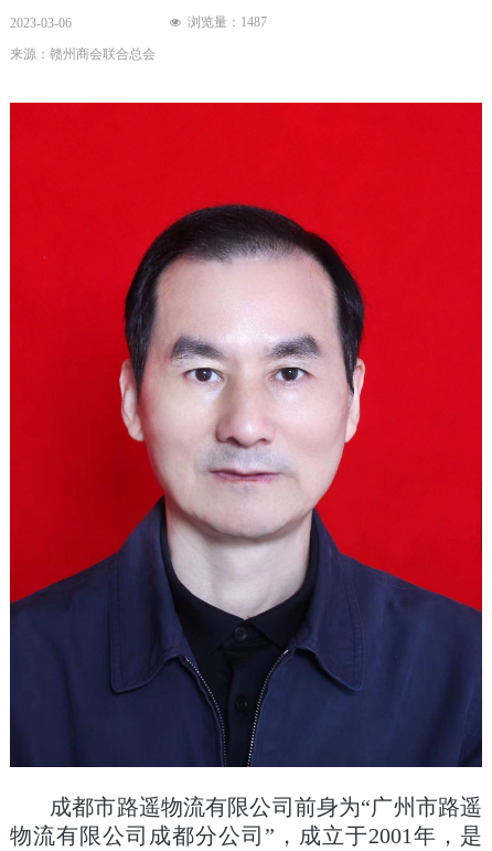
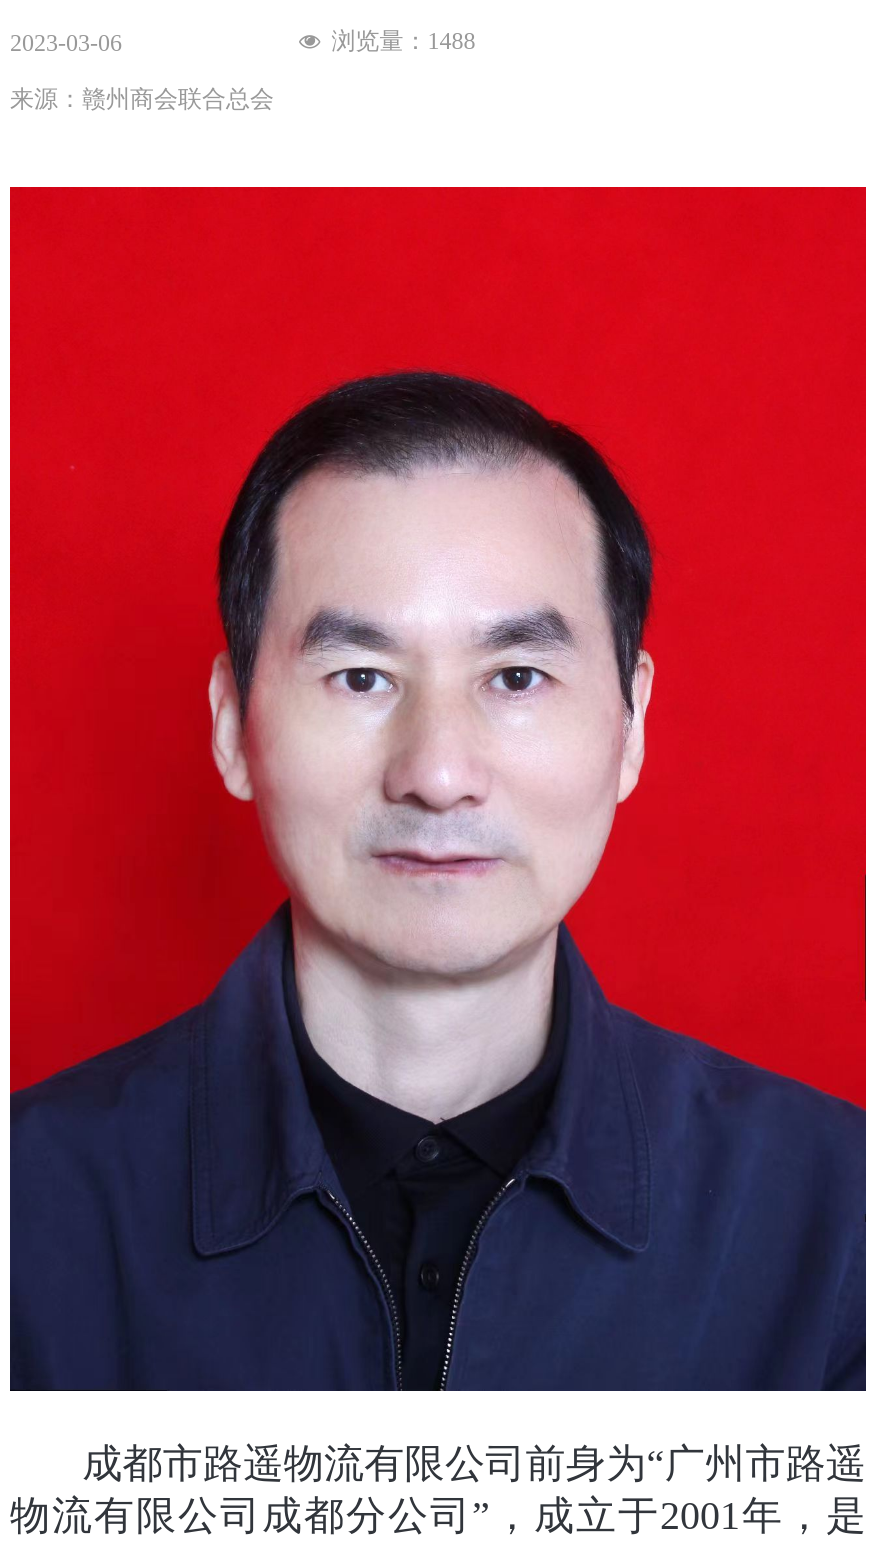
- 넶 浏览量：1487
+ 넶 浏览量：1488
